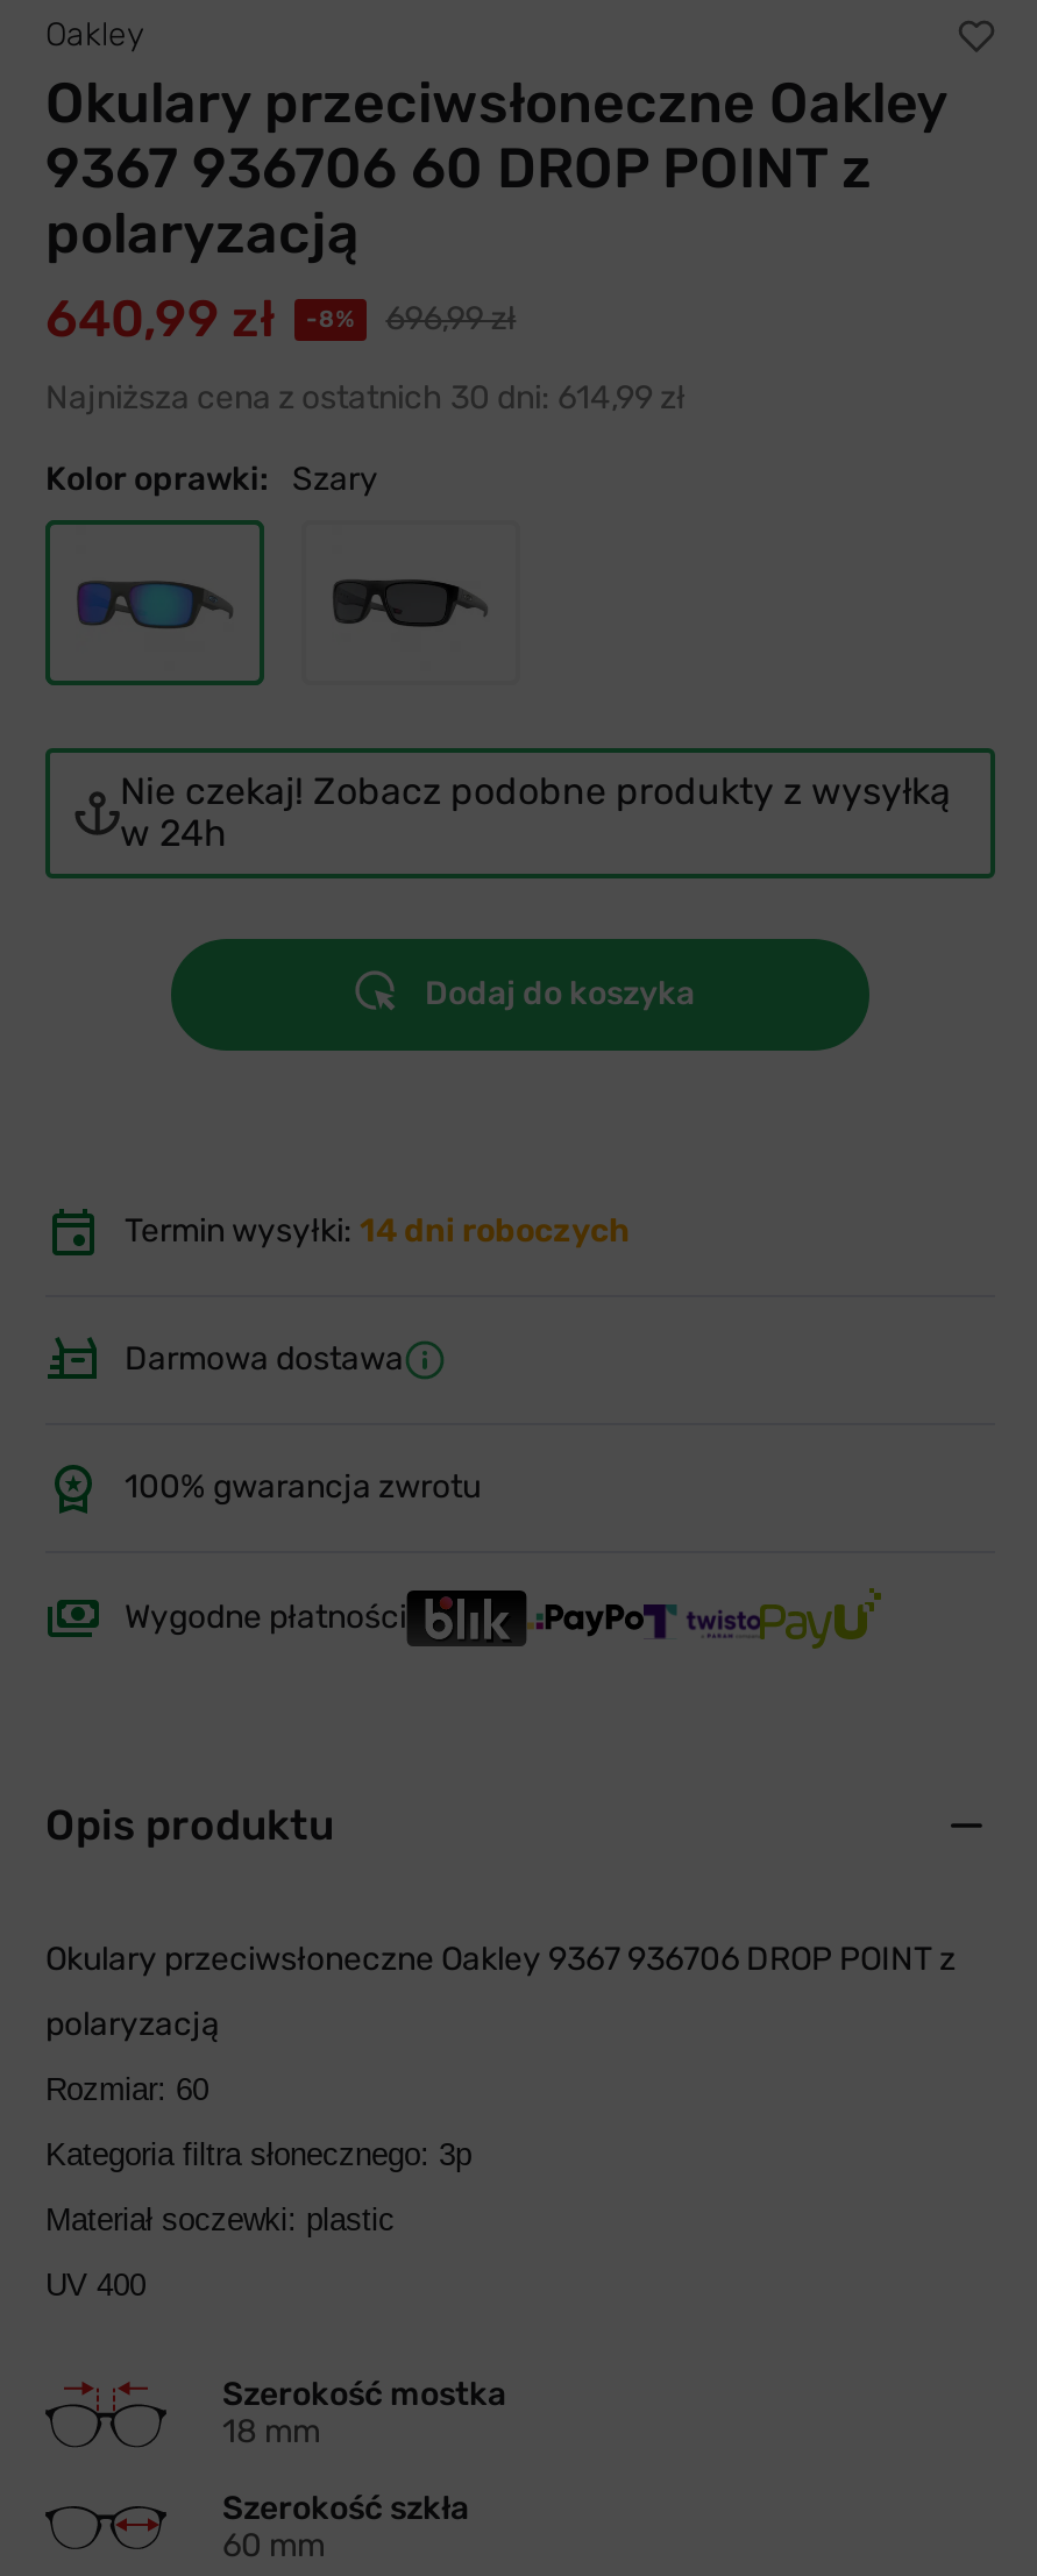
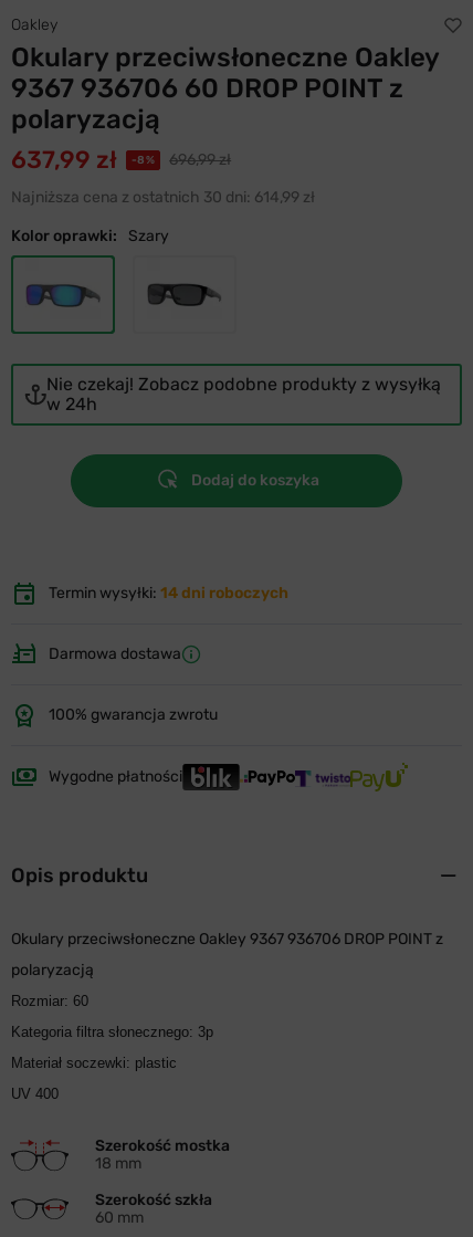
- 640,99 zł
+ 637,99 zł
